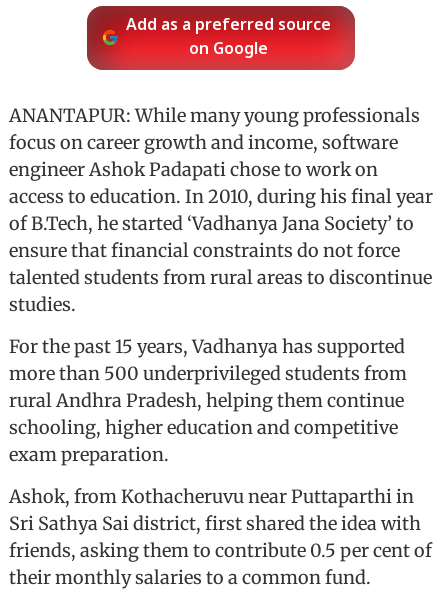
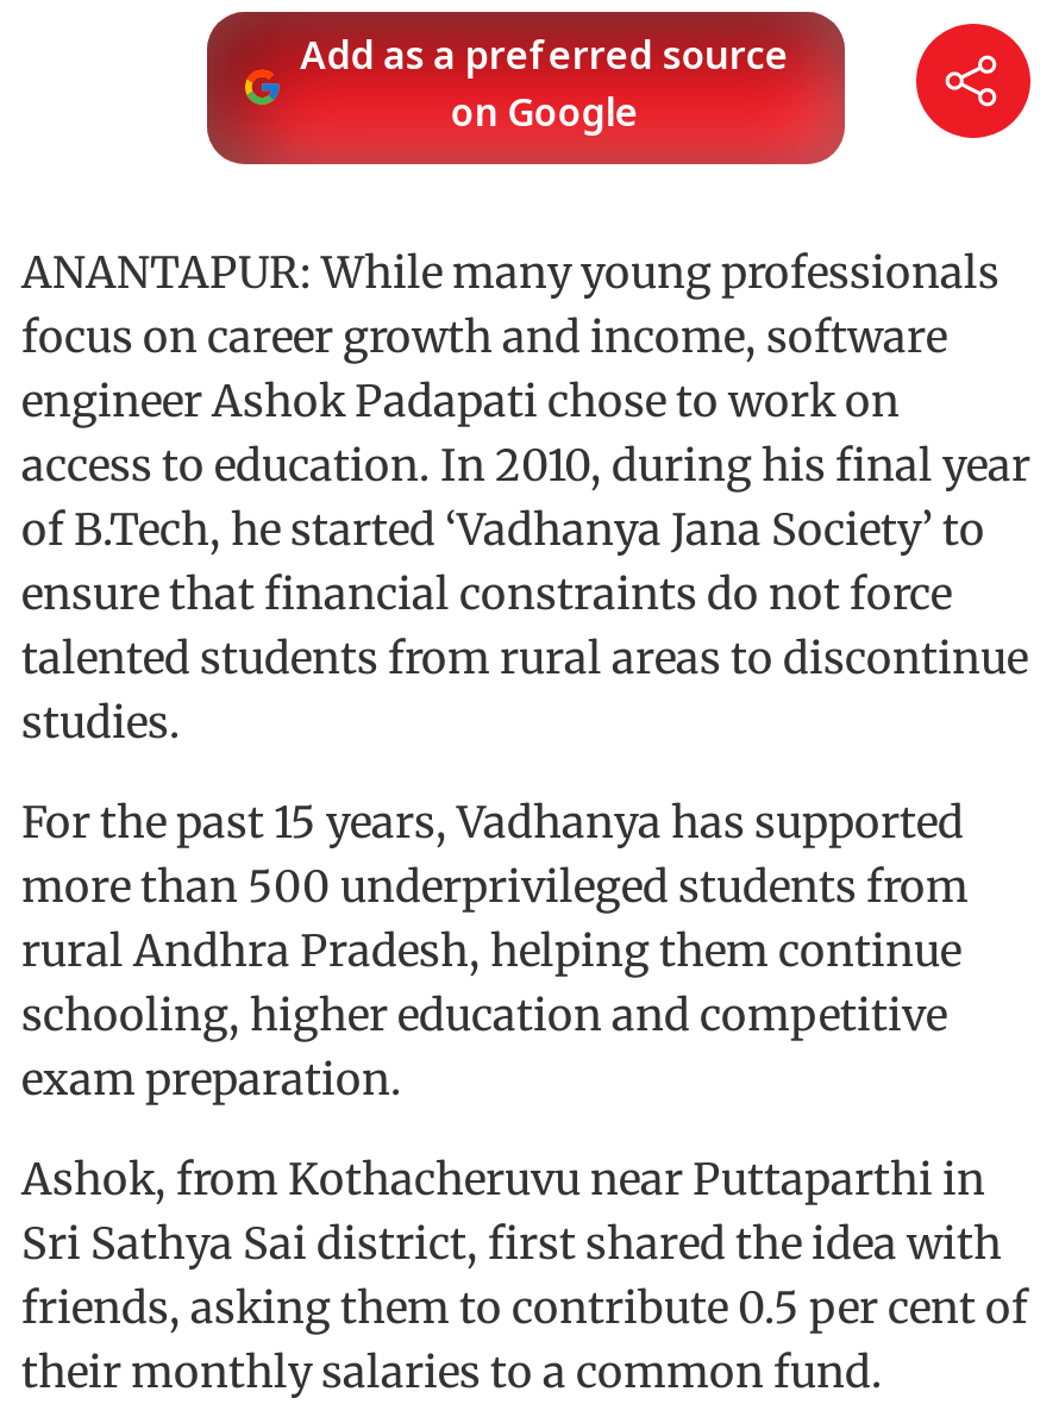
+ [image]
